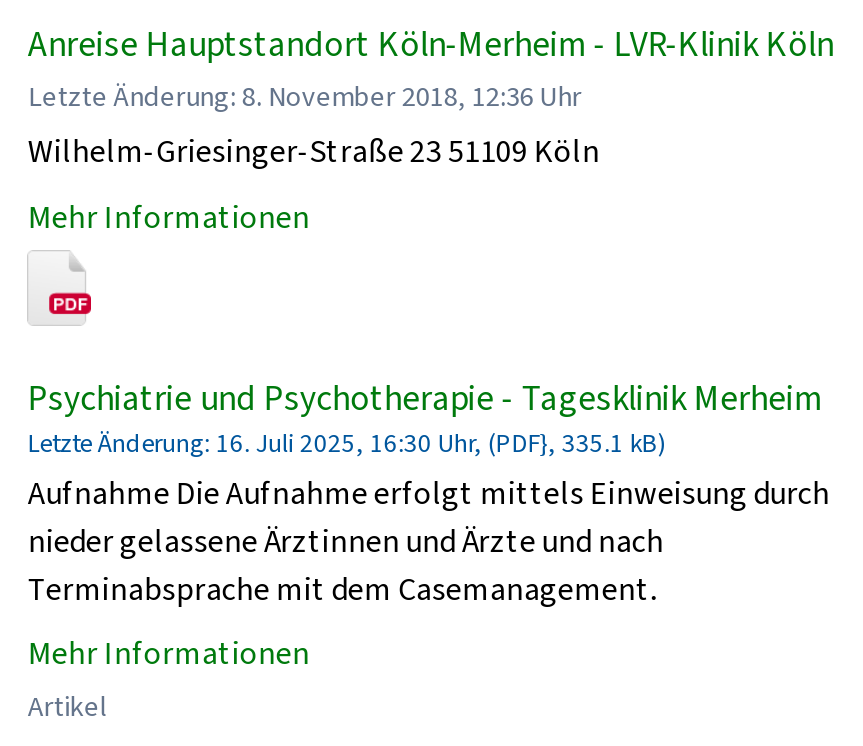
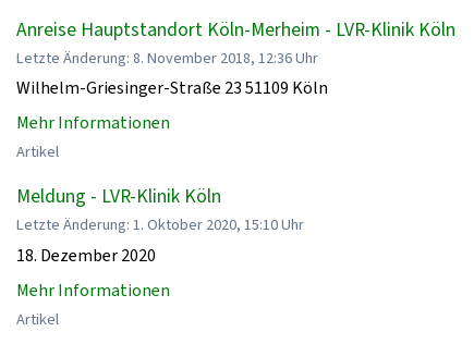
- Psychiatrie und Psychotherapie - Tagesklinik Merheim
- Letzte Änderung: 16. Juli 2025, 16:30 Uhr, (PDF}, 335.1 kB)
- Aufnahme Die Aufnahme erfolgt mittels Einweisung durch
- nieder gelassene Ärztinnen und Ärzte und nach
- Terminabsprache mit dem Casemanagement.
+ Artikel
+ Meldung - LVR-Klinik Köln
+ Letzte Änderung: 1. Oktober 2020, 15:10 Uhr
+ 18. Dezember 2020
